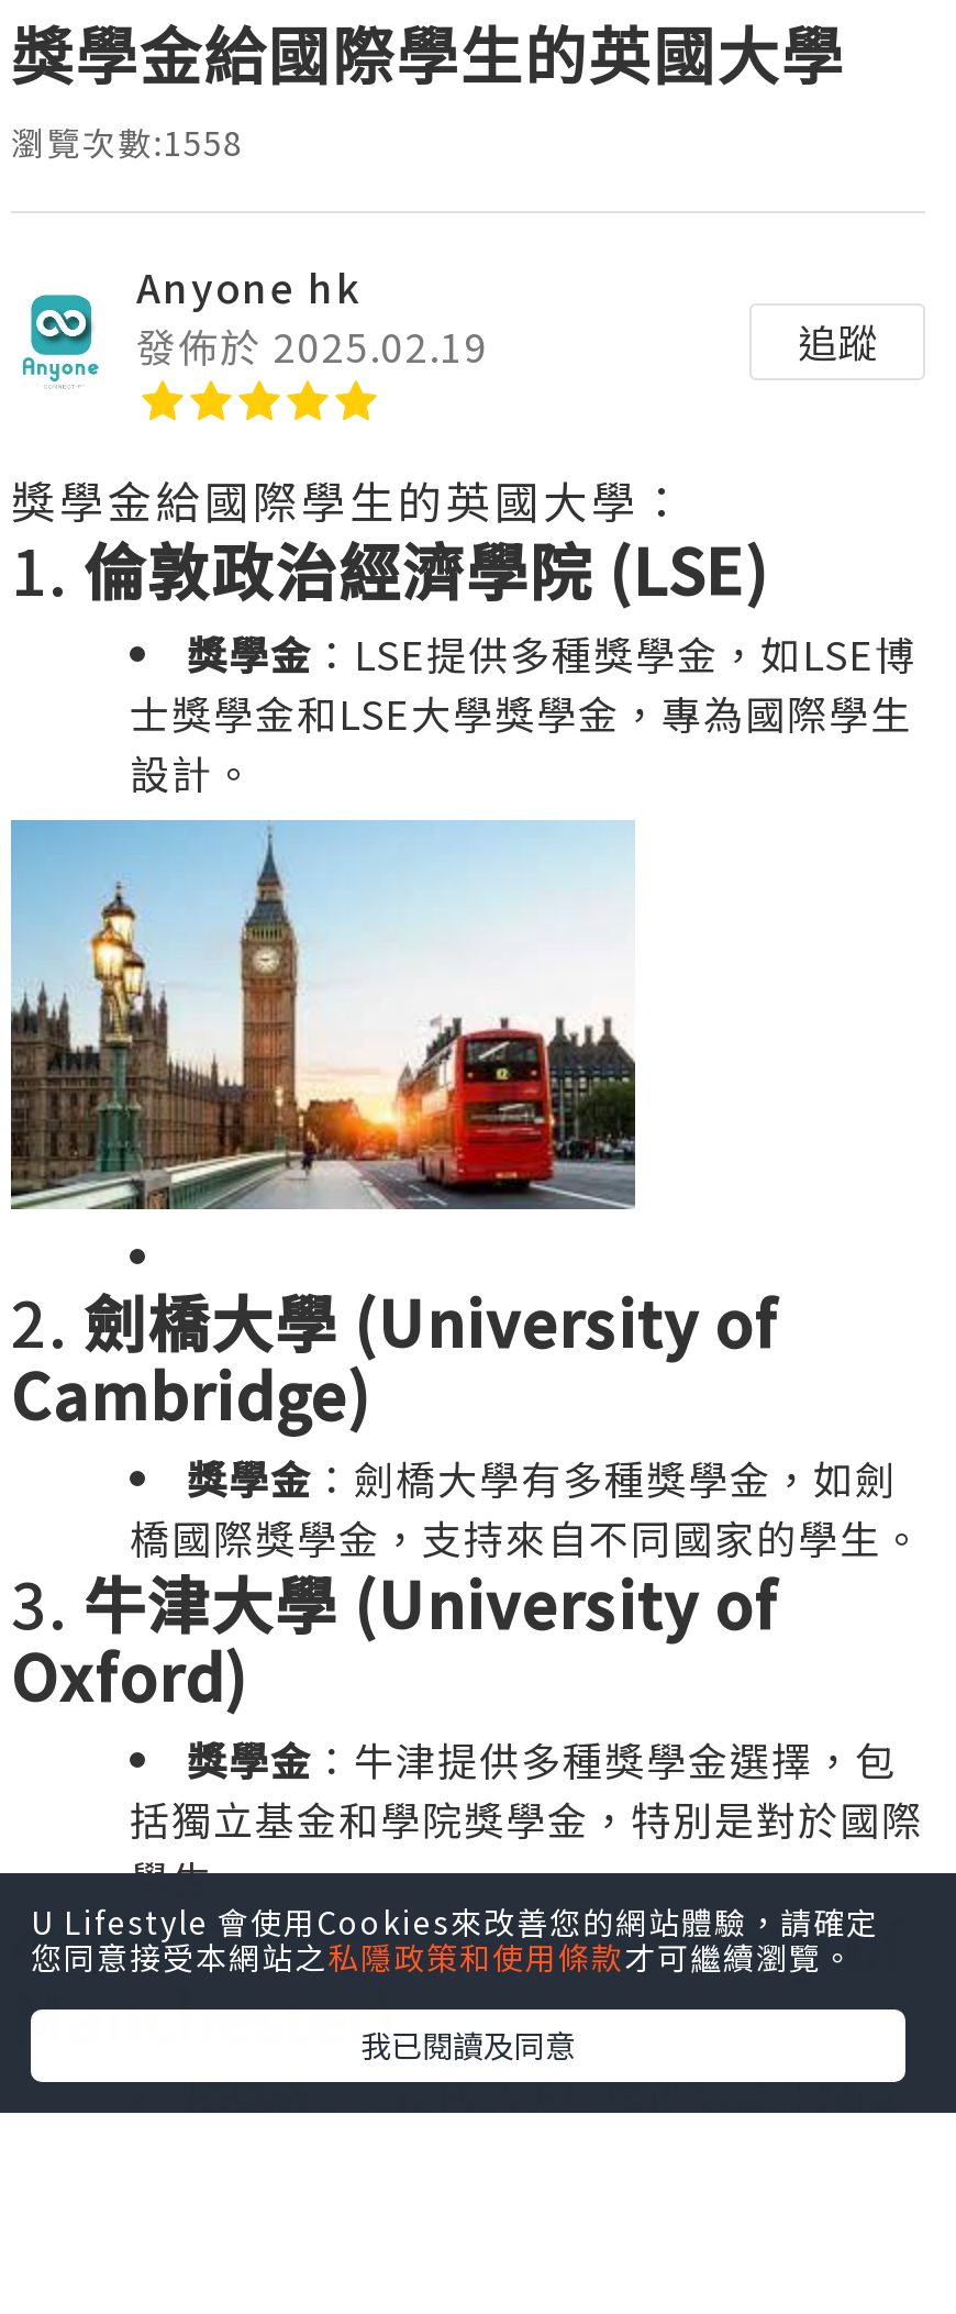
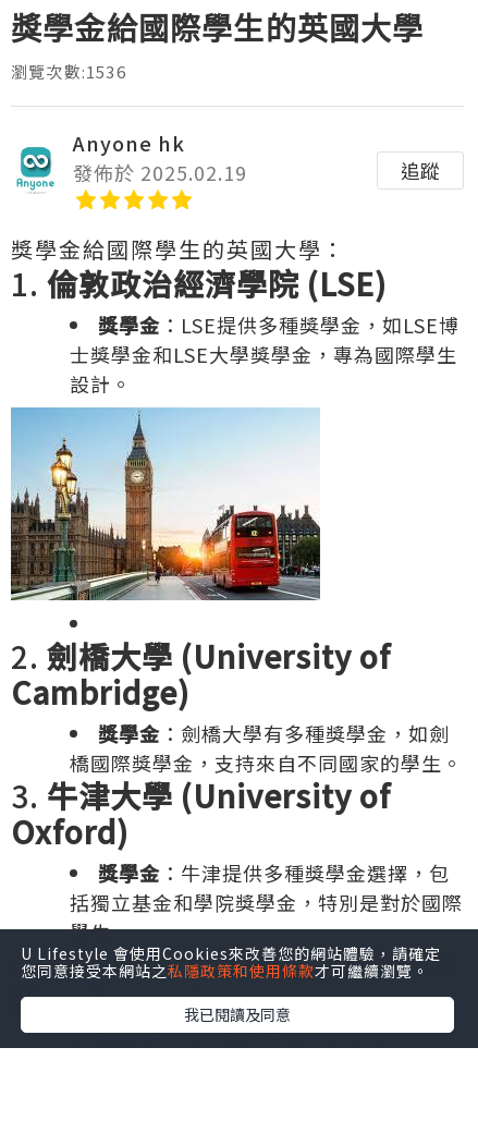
- 瀏覽次數:1558
+ 瀏覽次數:1536
